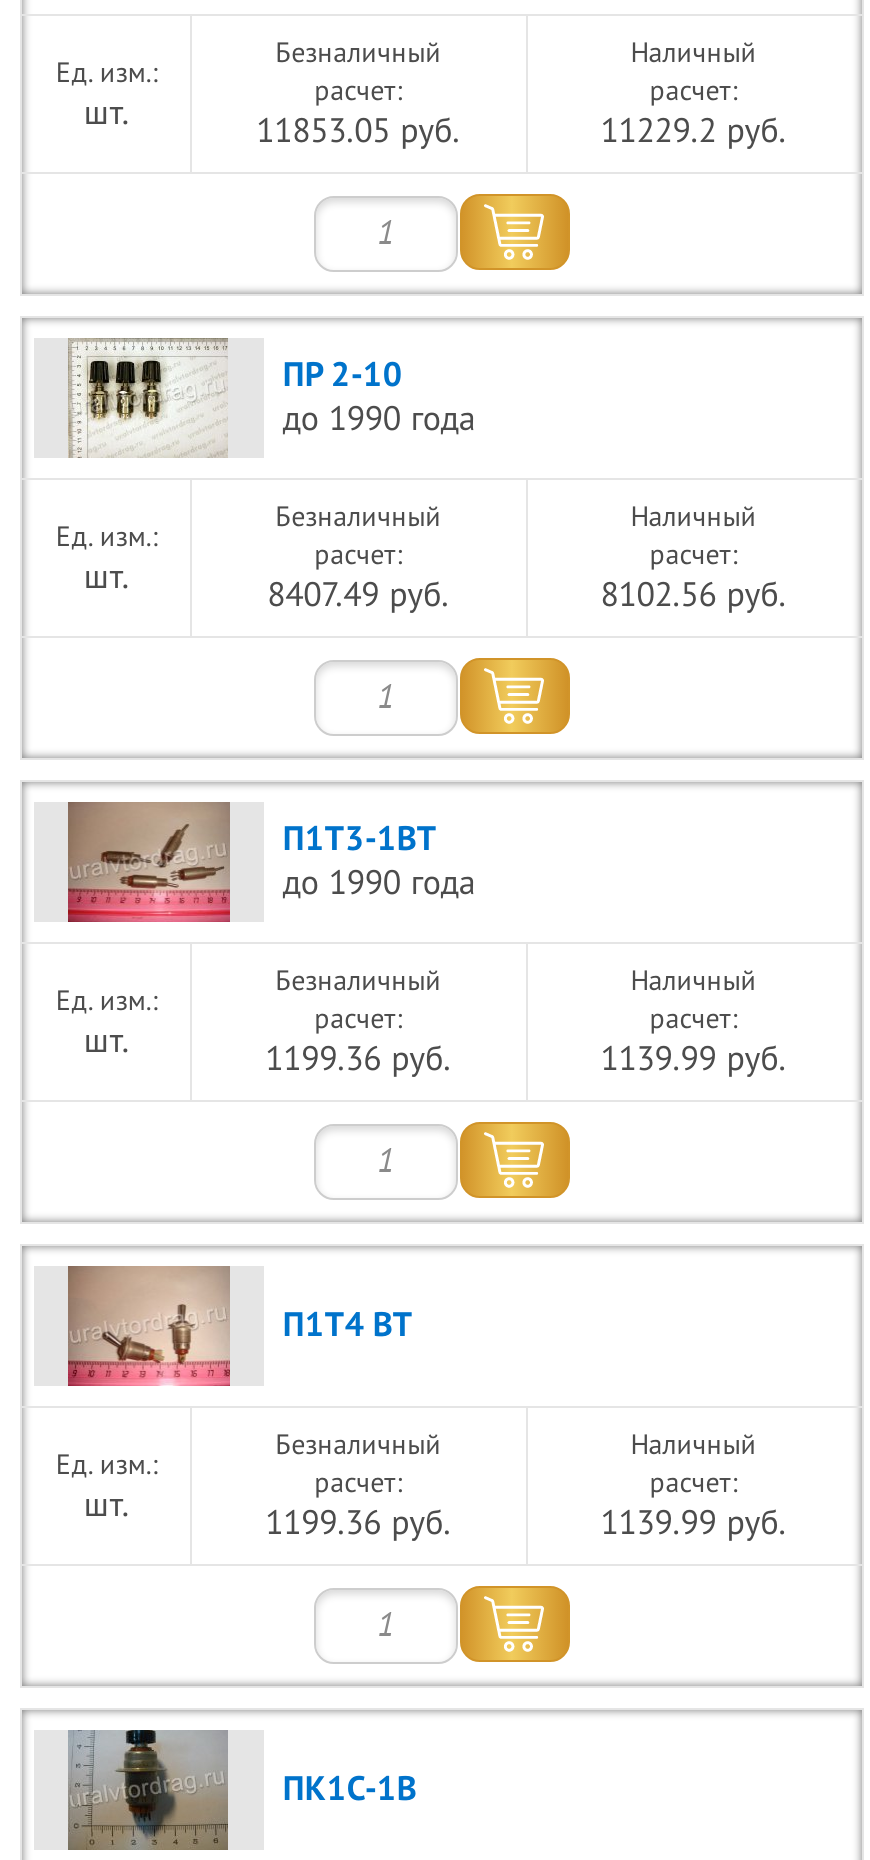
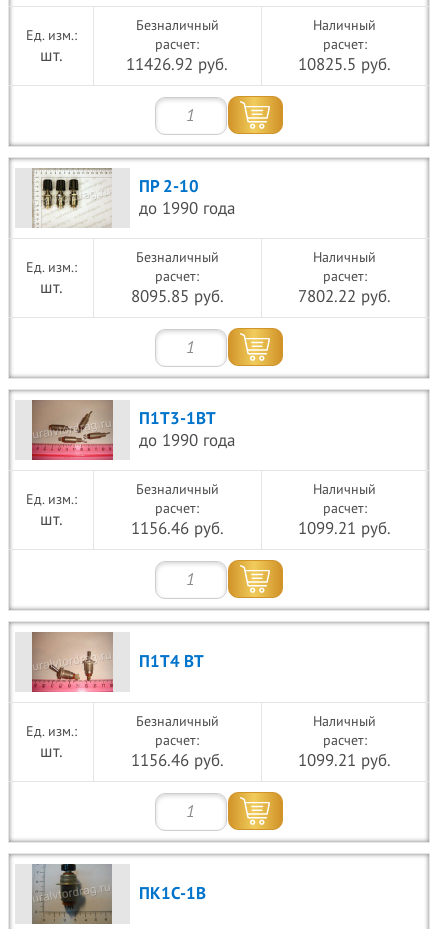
- 11853.05 руб.
+ 11426.92 руб.

- 11229.2 руб.
+ 10825.5 руб.

- 8407.49 руб.
+ 8095.85 руб.

- 8102.56 руб.
+ 7802.22 руб.

- 1199.36 руб.
+ 1156.46 руб.

- 1139.99 руб.
+ 1099.21 руб.

- 1199.36 руб.
+ 1156.46 руб.

- 1139.99 руб.
+ 1099.21 руб.
